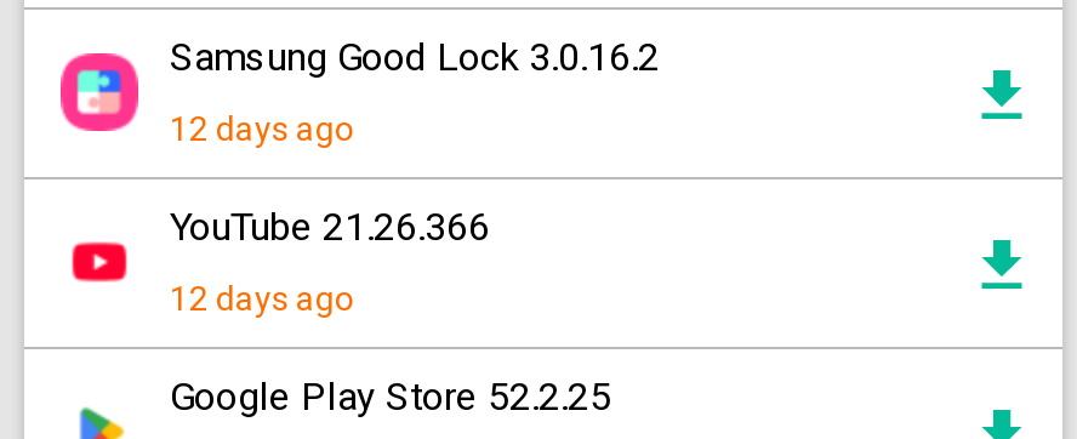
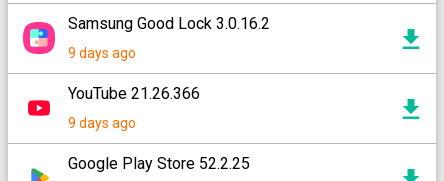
- 12 days ago
+ 9 days ago

- 12 days ago
+ 9 days ago
